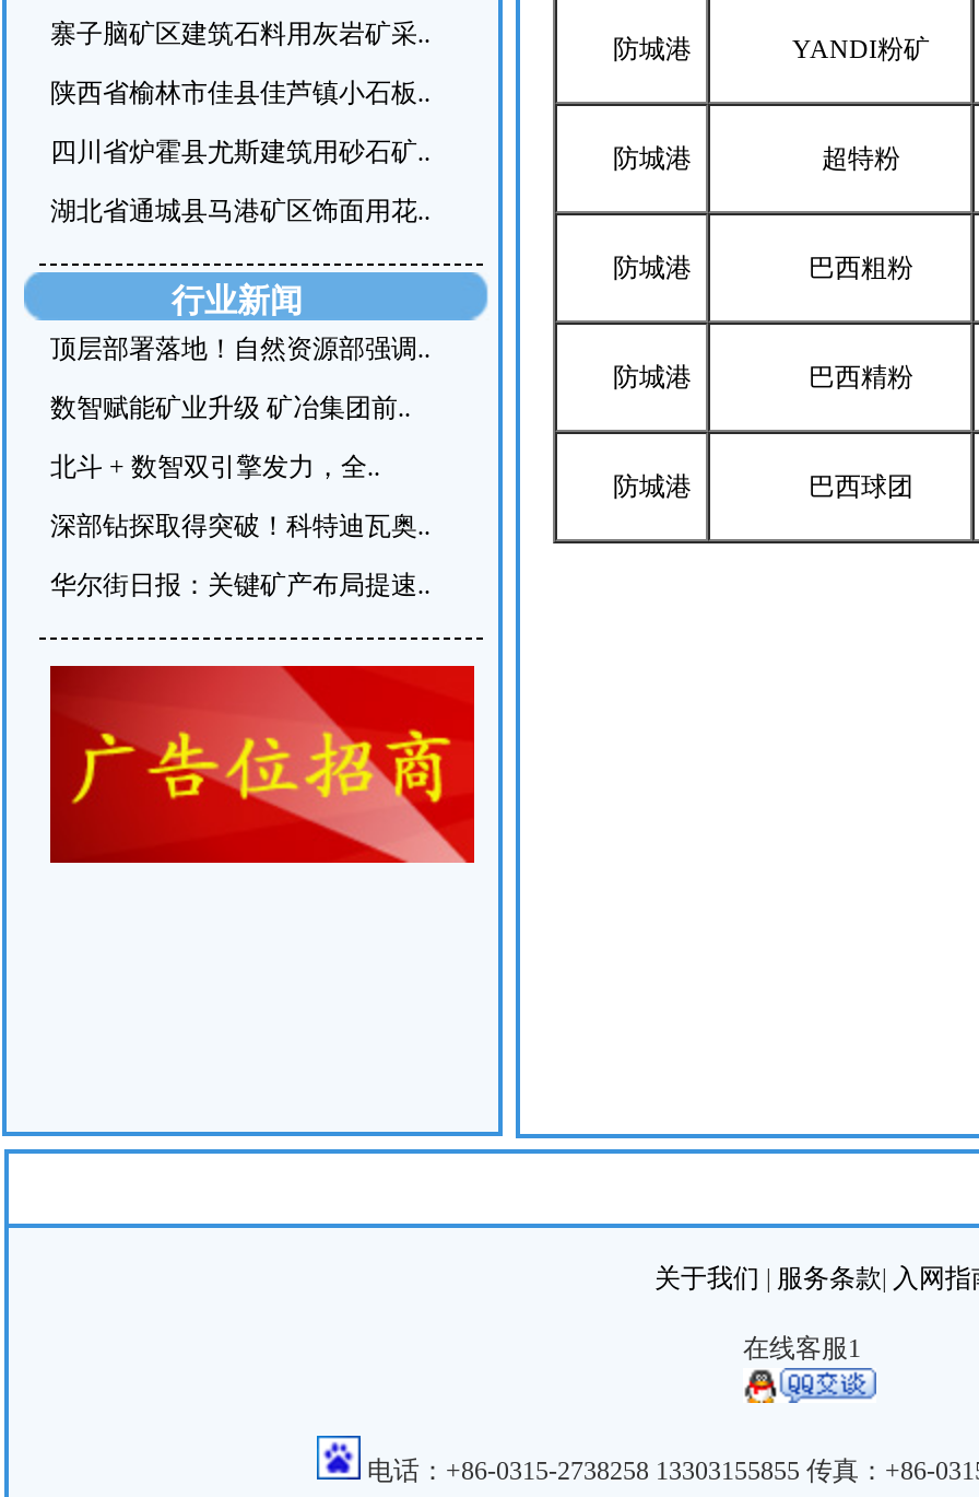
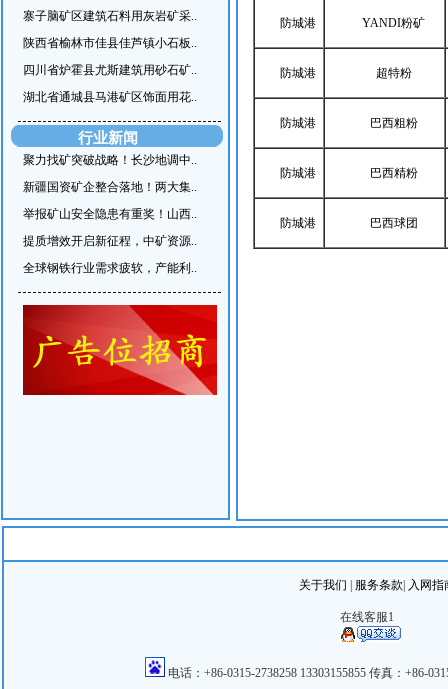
- 顶层部署落地！自然资源部强调..
+ 聚力找矿突破战略！长沙地调中..

- 数智赋能矿业升级 矿冶集团前..
+ 新疆国资矿企整合落地！两大集..

- 北斗 + 数智双引擎发力，全..
+ 举报矿山安全隐患有重奖！山西..

- 深部钻探取得突破！科特迪瓦奥..
+ 提质增效开启新征程，中矿资源..

- 华尔街日报：关键矿产布局提速..
+ 全球钢铁行业需求疲软，产能利..
